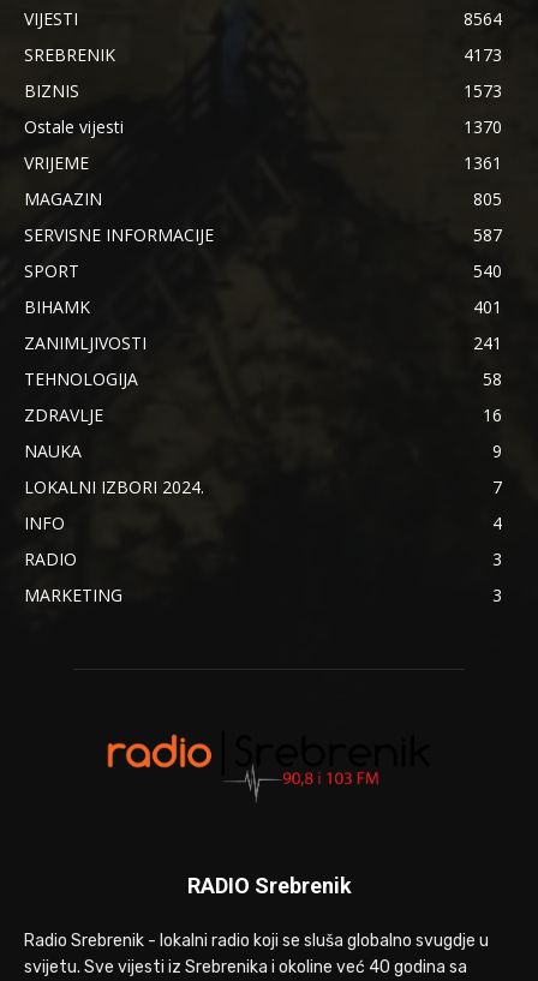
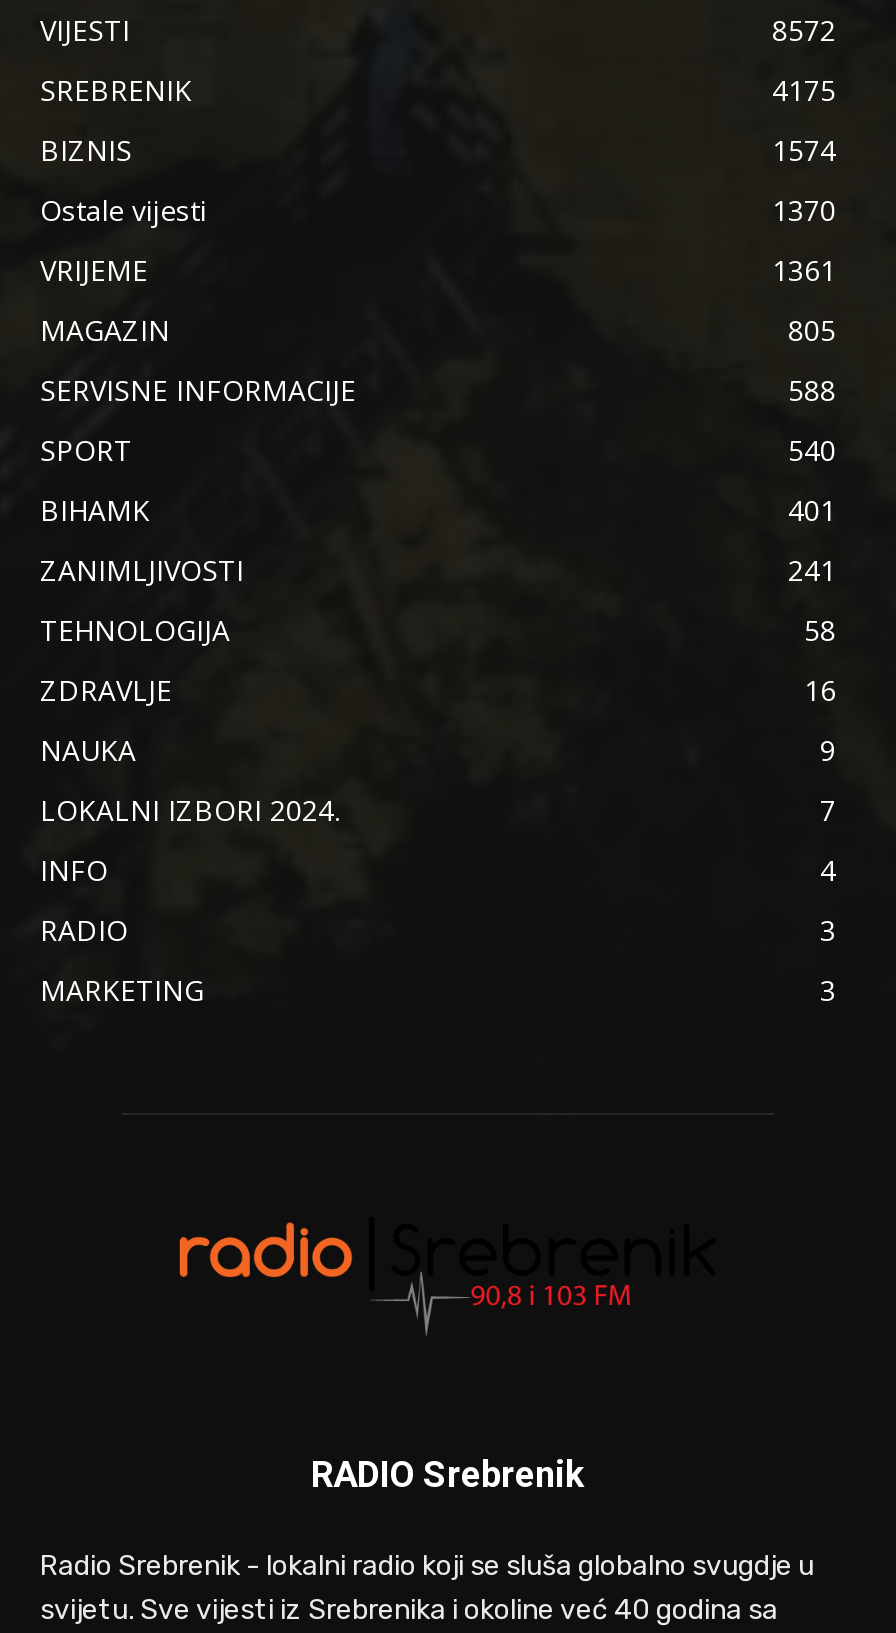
- 8564
+ 8572

- 4173
+ 4175

- 1573
+ 1574

- 587
+ 588
